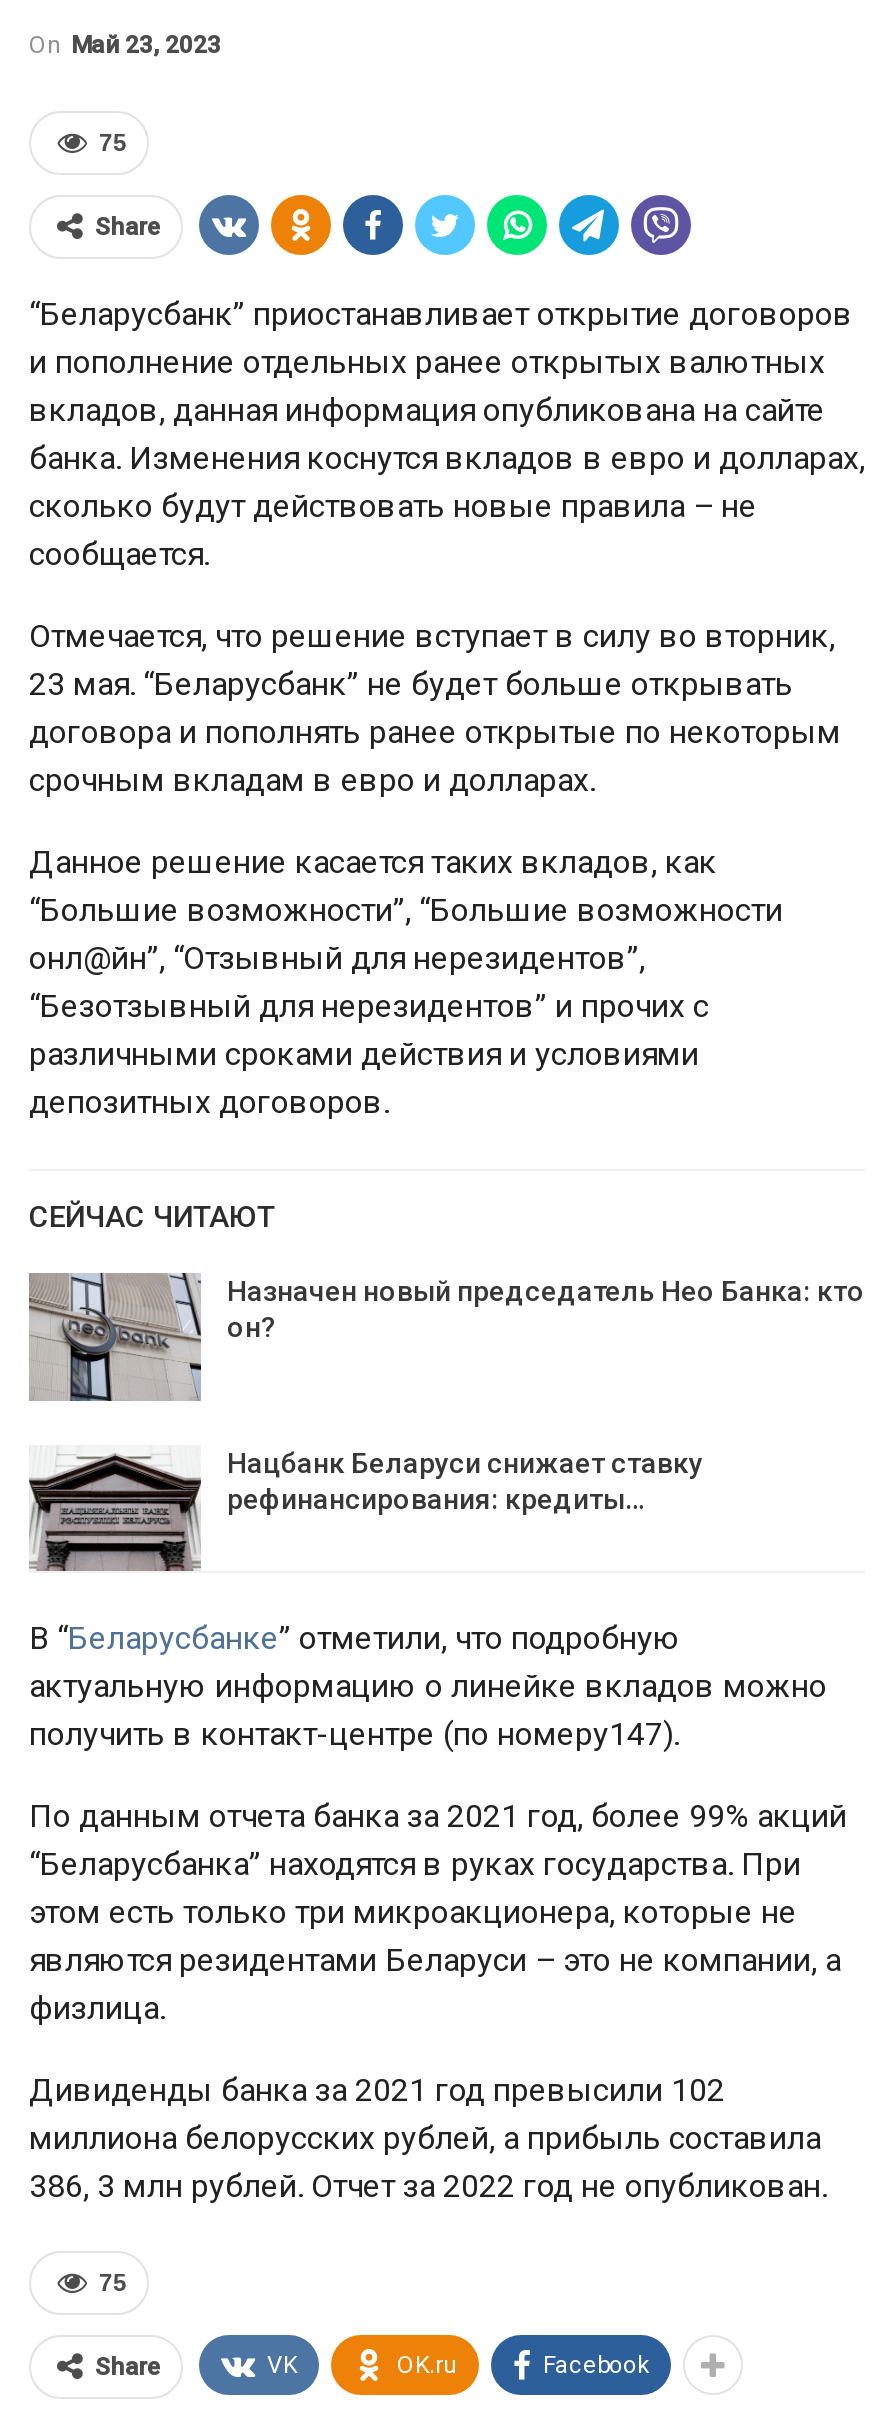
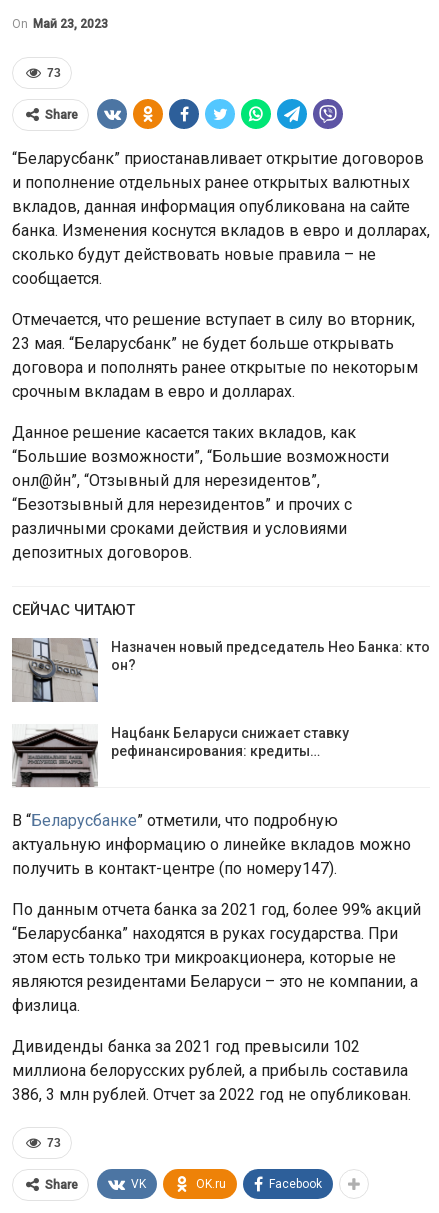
- 75
+ 73

- 75
+ 73
